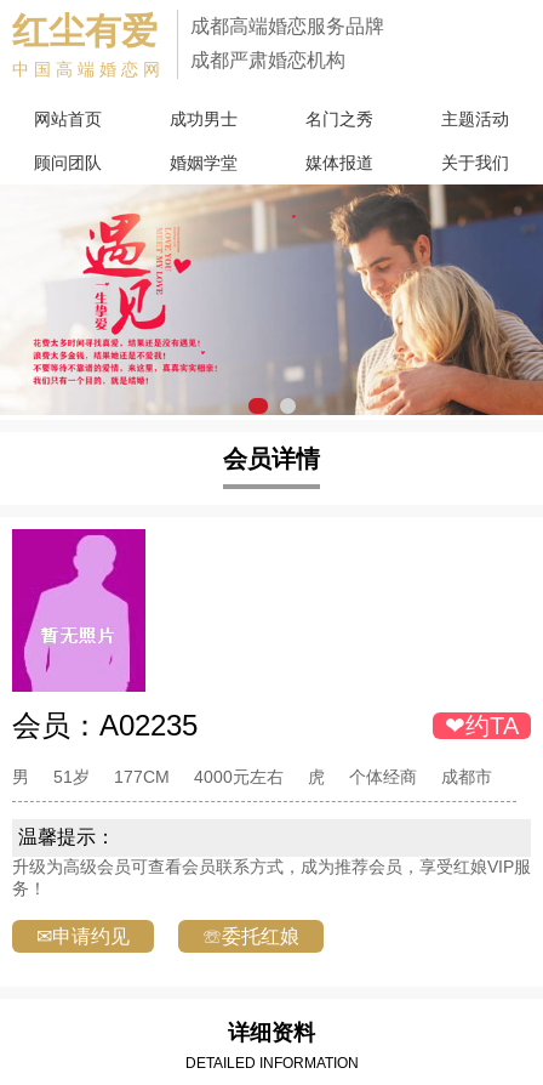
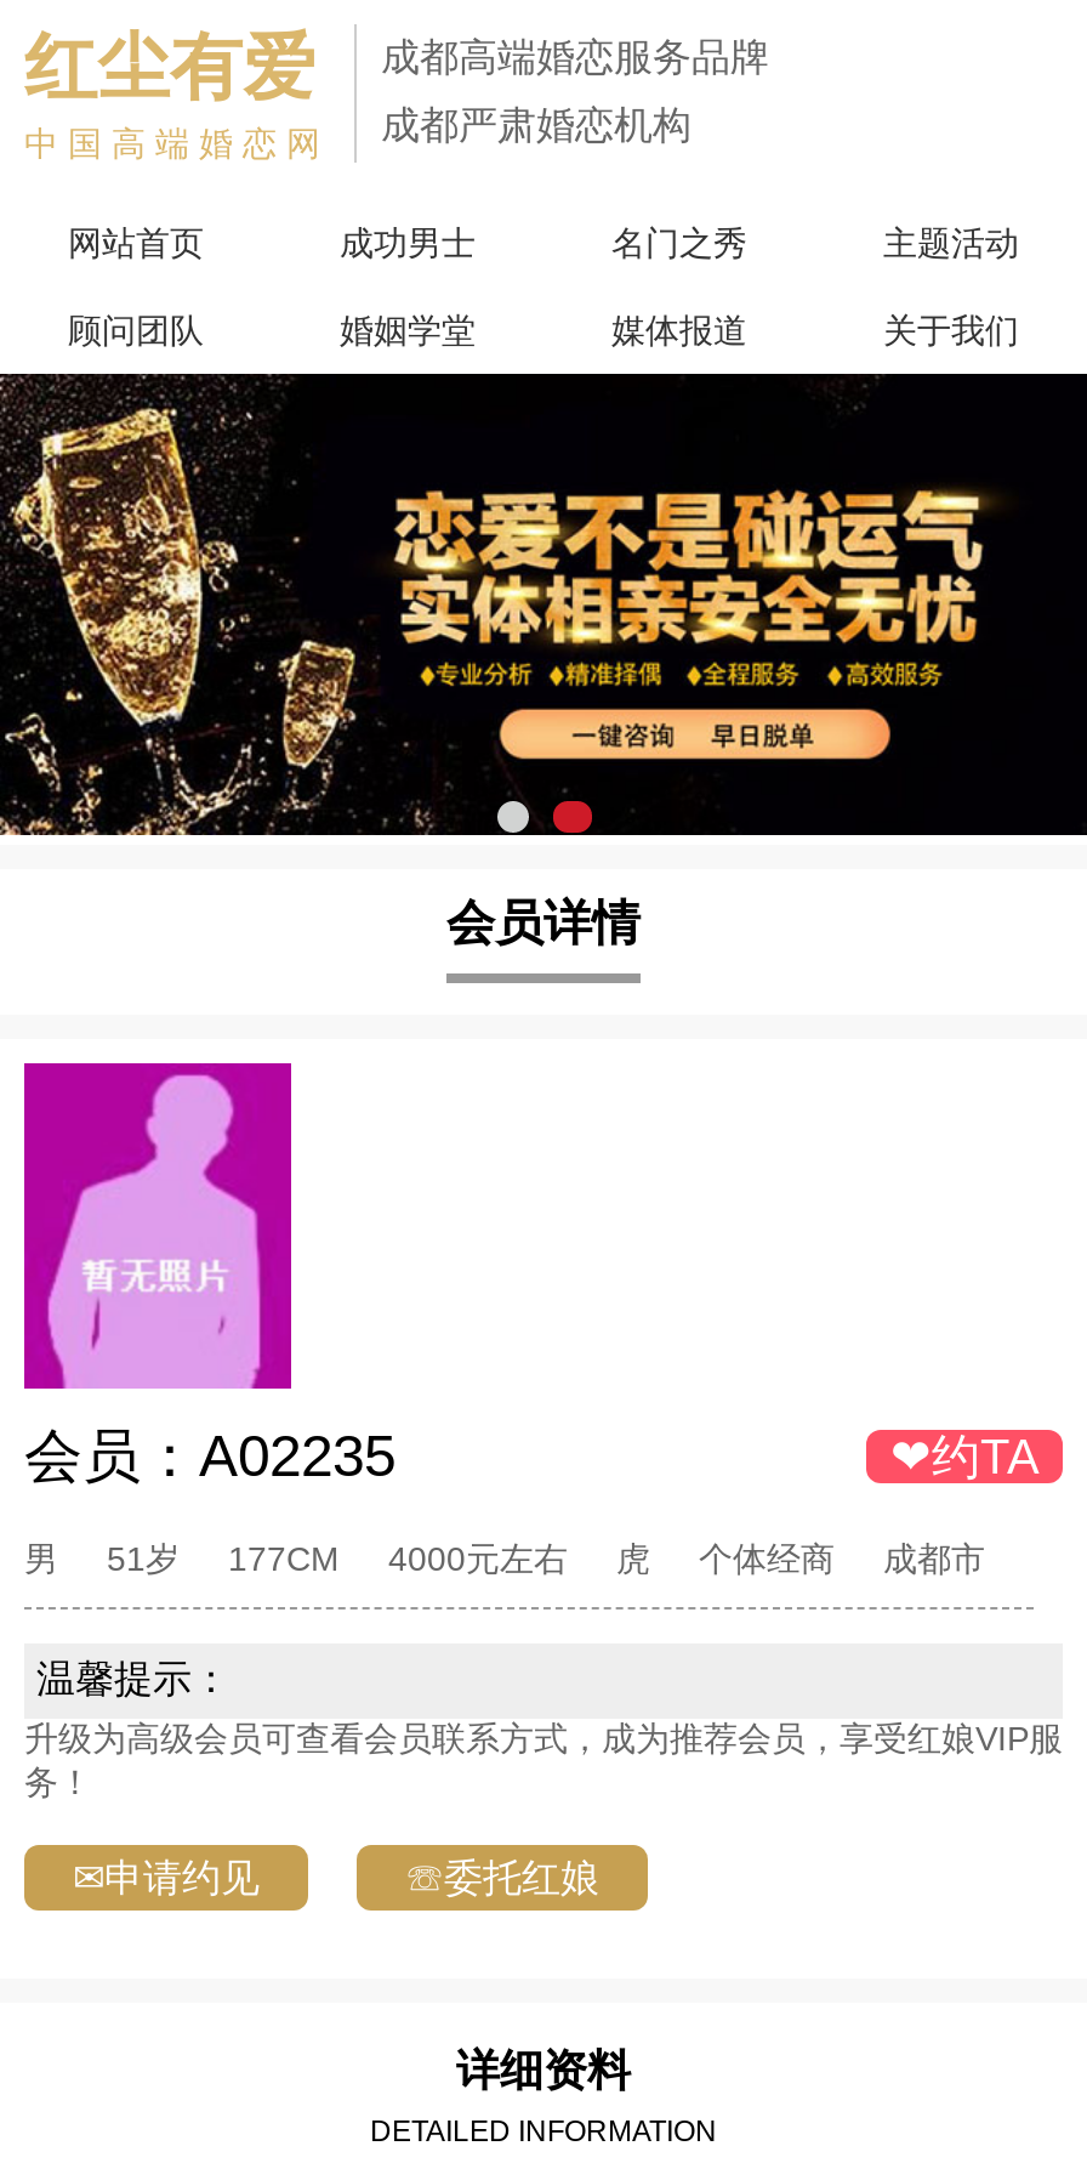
- [image]
+ [image]
